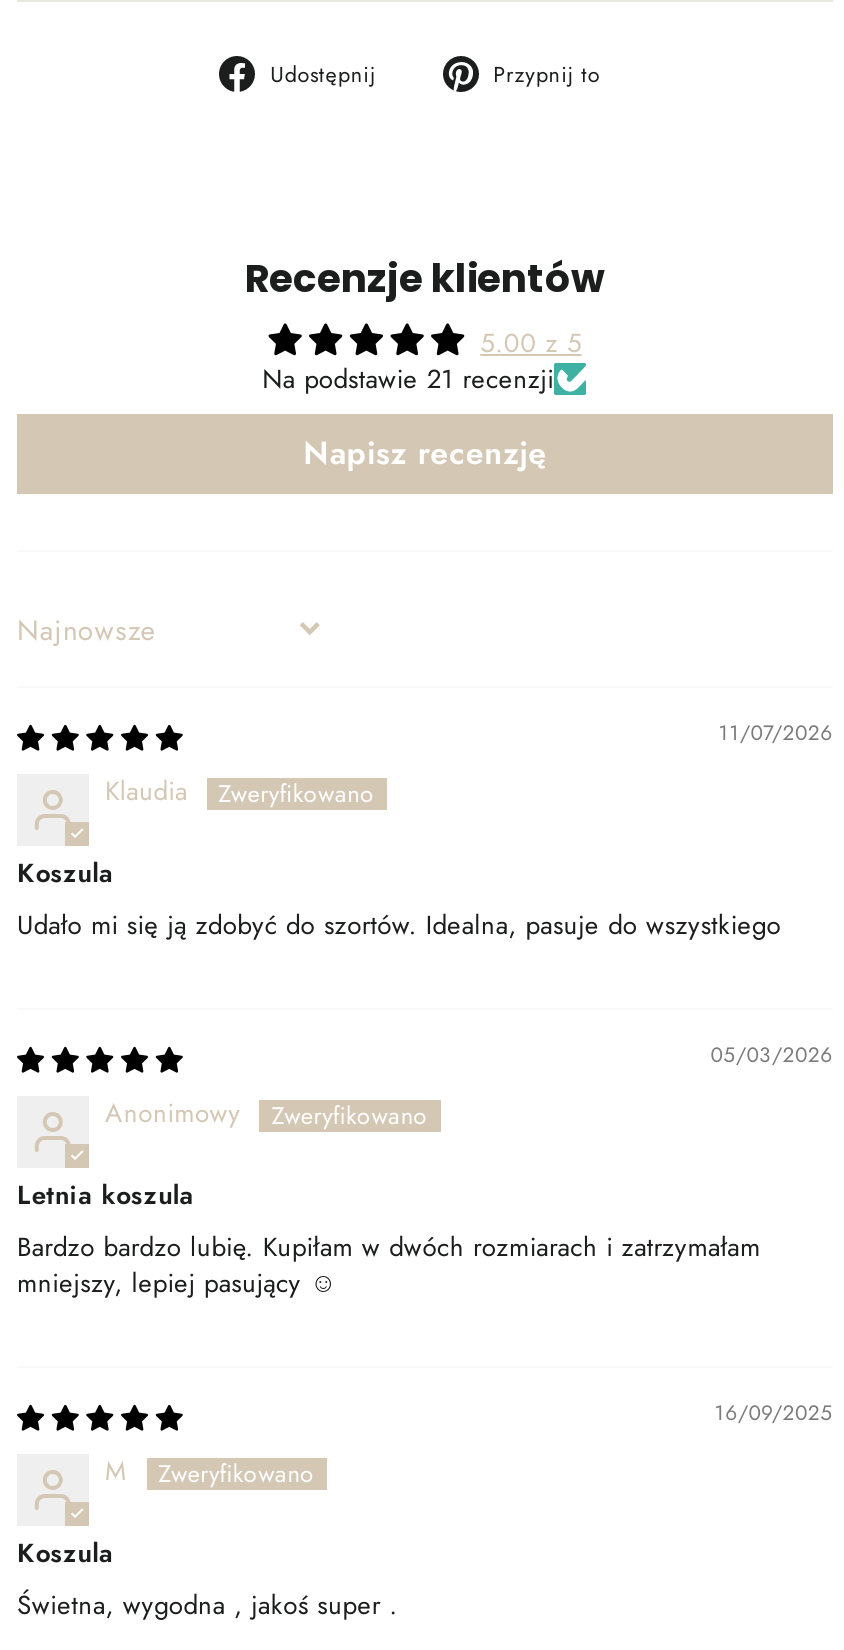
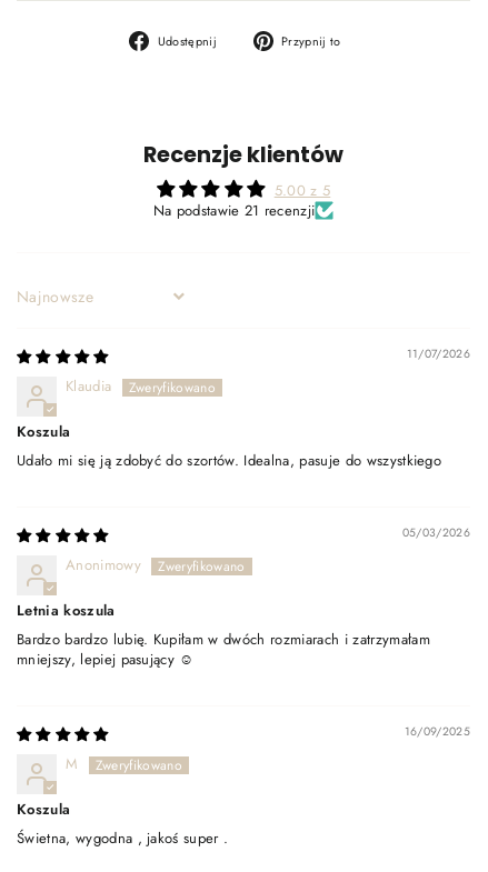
- Napisz recenzję
